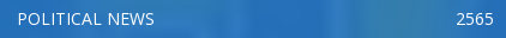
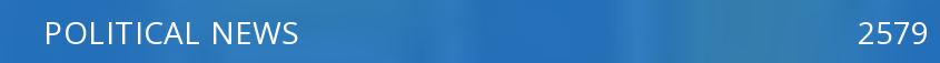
- 2565
+ 2579
